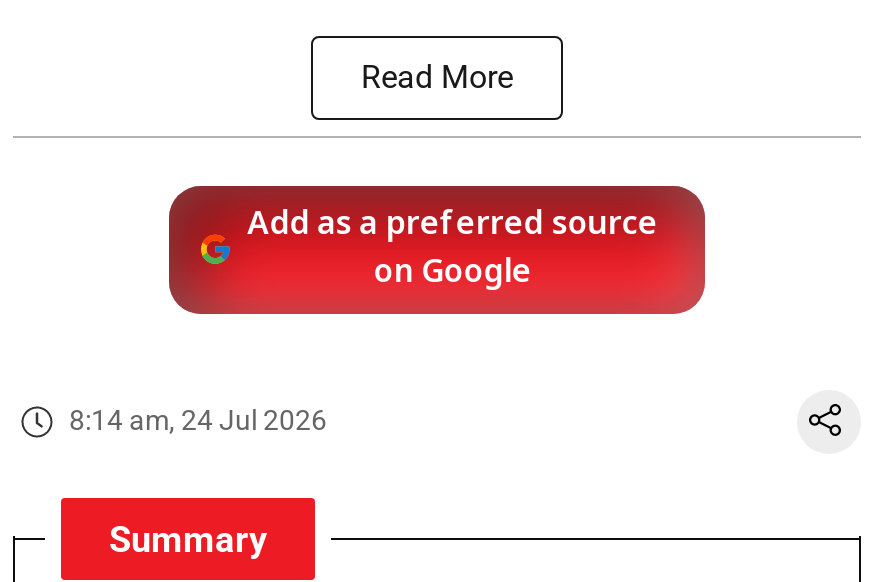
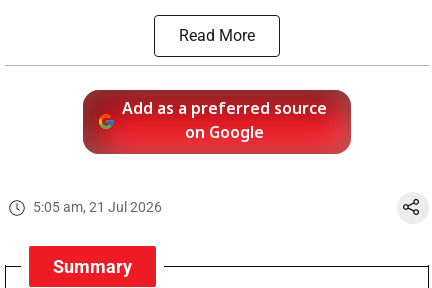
- 8:14 am, 24 Jul 2026
+ 5:05 am, 21 Jul 2026
